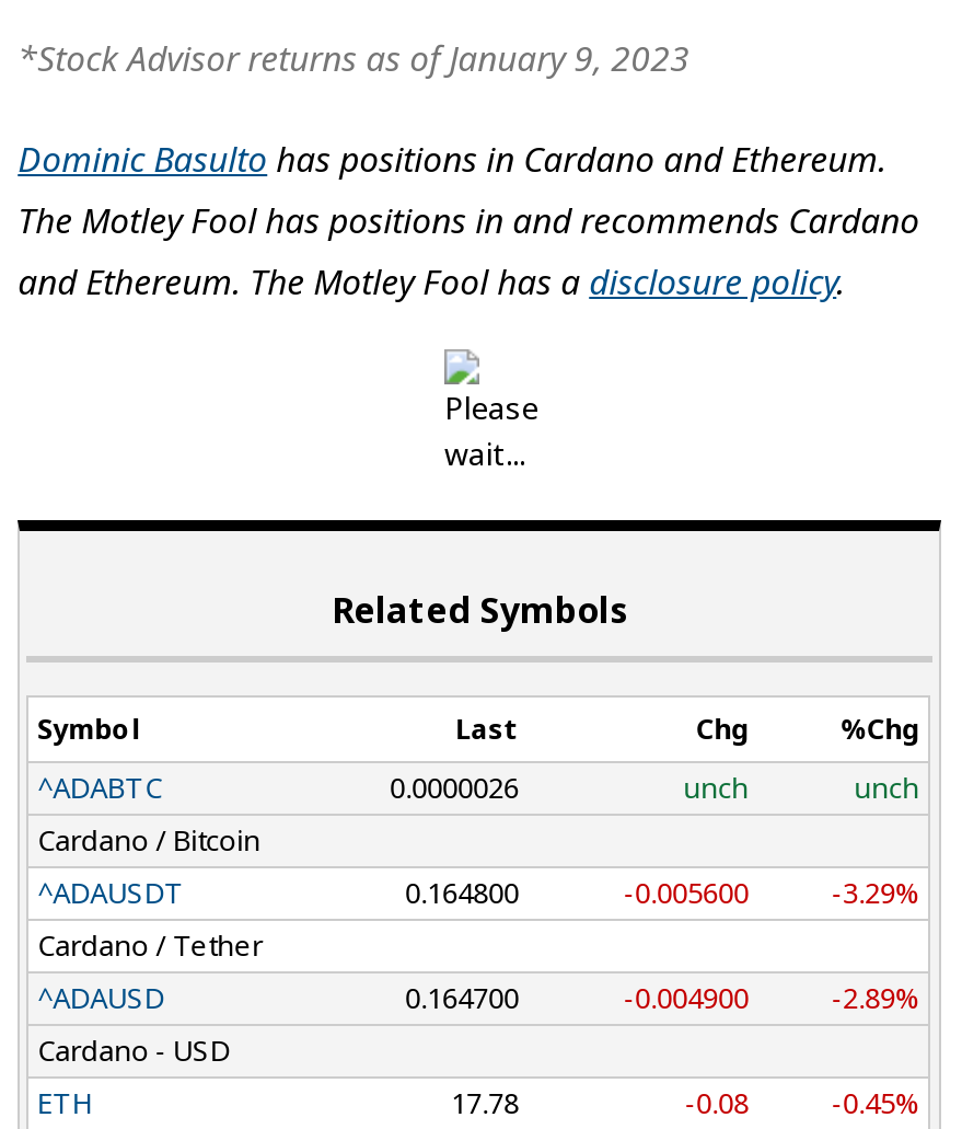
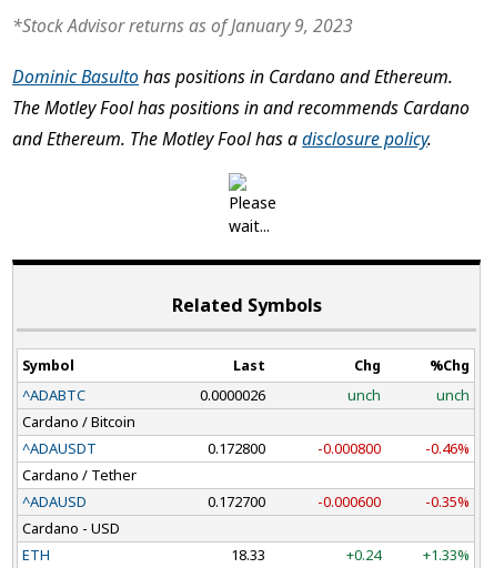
- 0.164800
+ 0.172800

- -0.005600
+ -0.000800

- -3.29%
+ -0.46%

- 0.164700
+ 0.172700

- -0.004900
+ -0.000600

- -2.89%
+ -0.35%

- 17.78
+ 18.33

- -0.08
+ +0.24

- -0.45%
+ +1.33%
